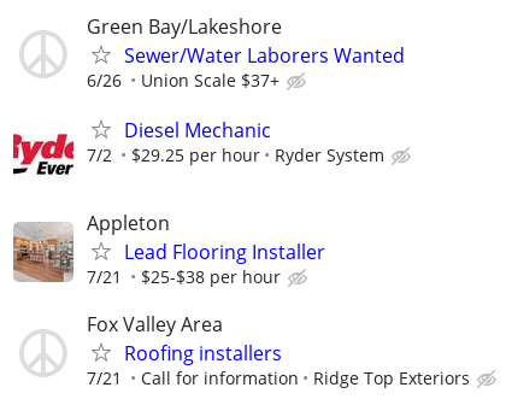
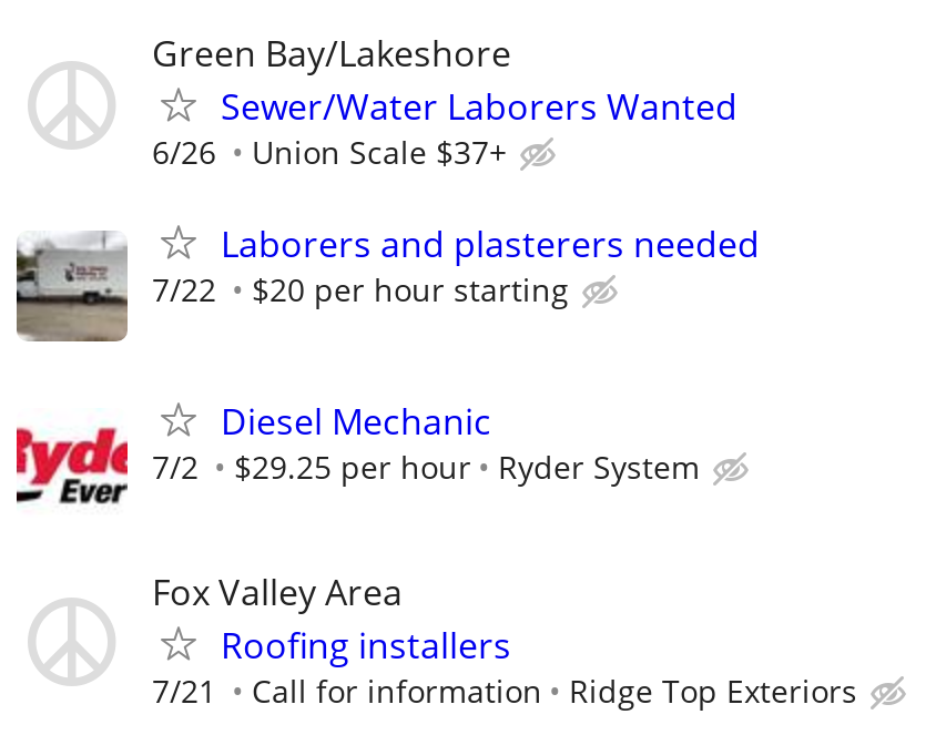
+ [image]
+ Laborers and plasterers needed
+ 7/22
+ $20 per hour starting

moved down: [image] | Diesel Mechanic | 7/2 | $29.25 per hour | Ryder System

- [image]
- Appleton
- Lead Flooring Installer
- 7/21
- $25-$38 per hour
